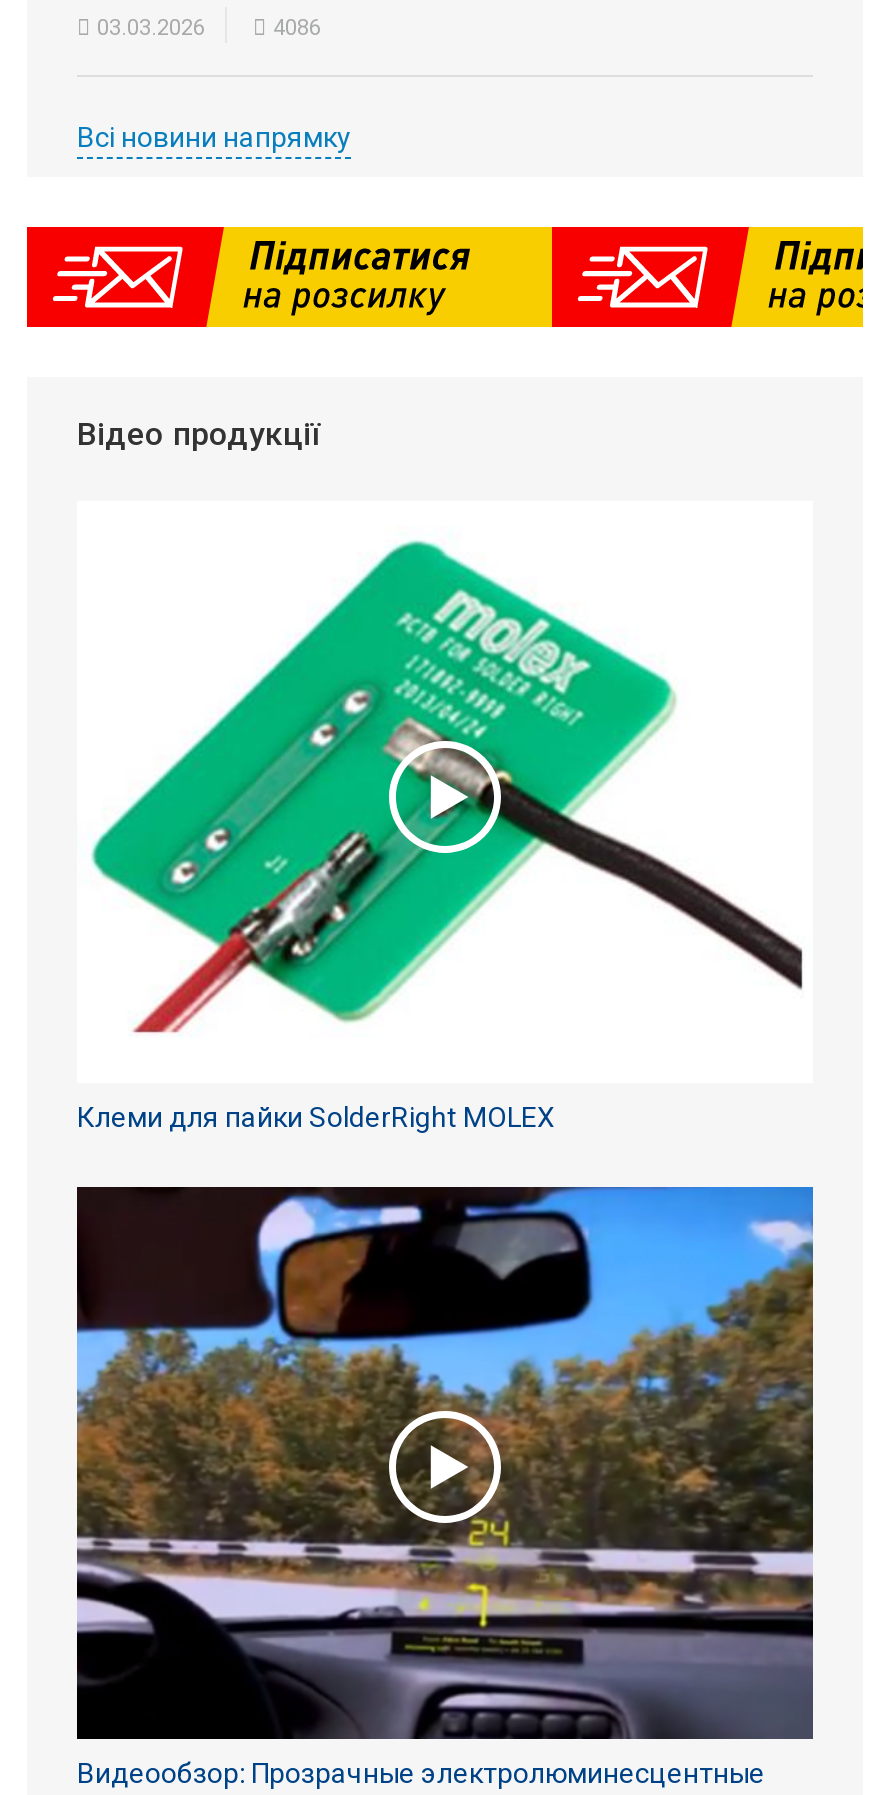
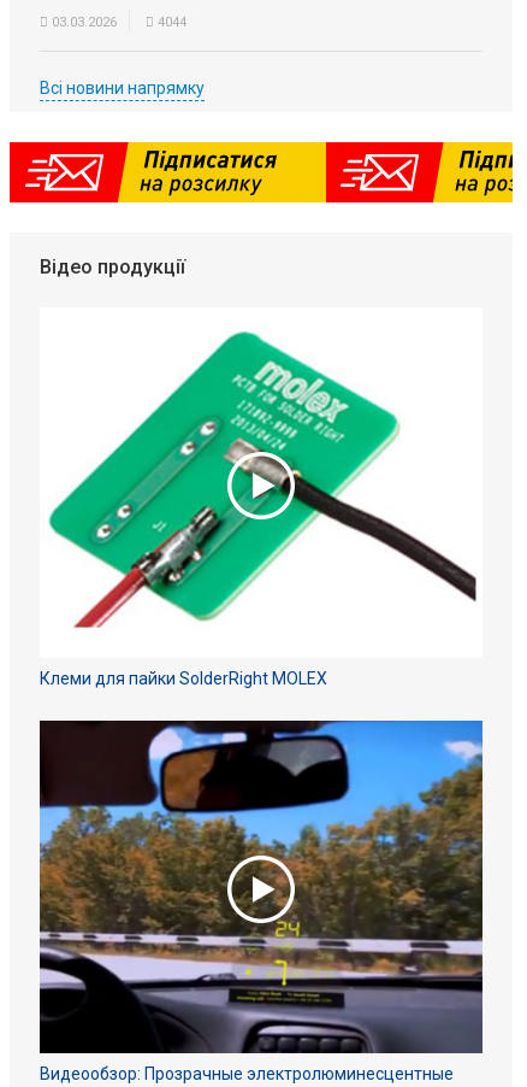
- 4086
+ 4044
